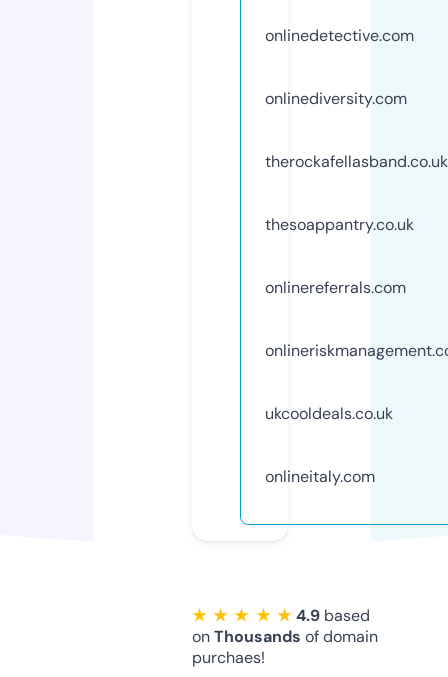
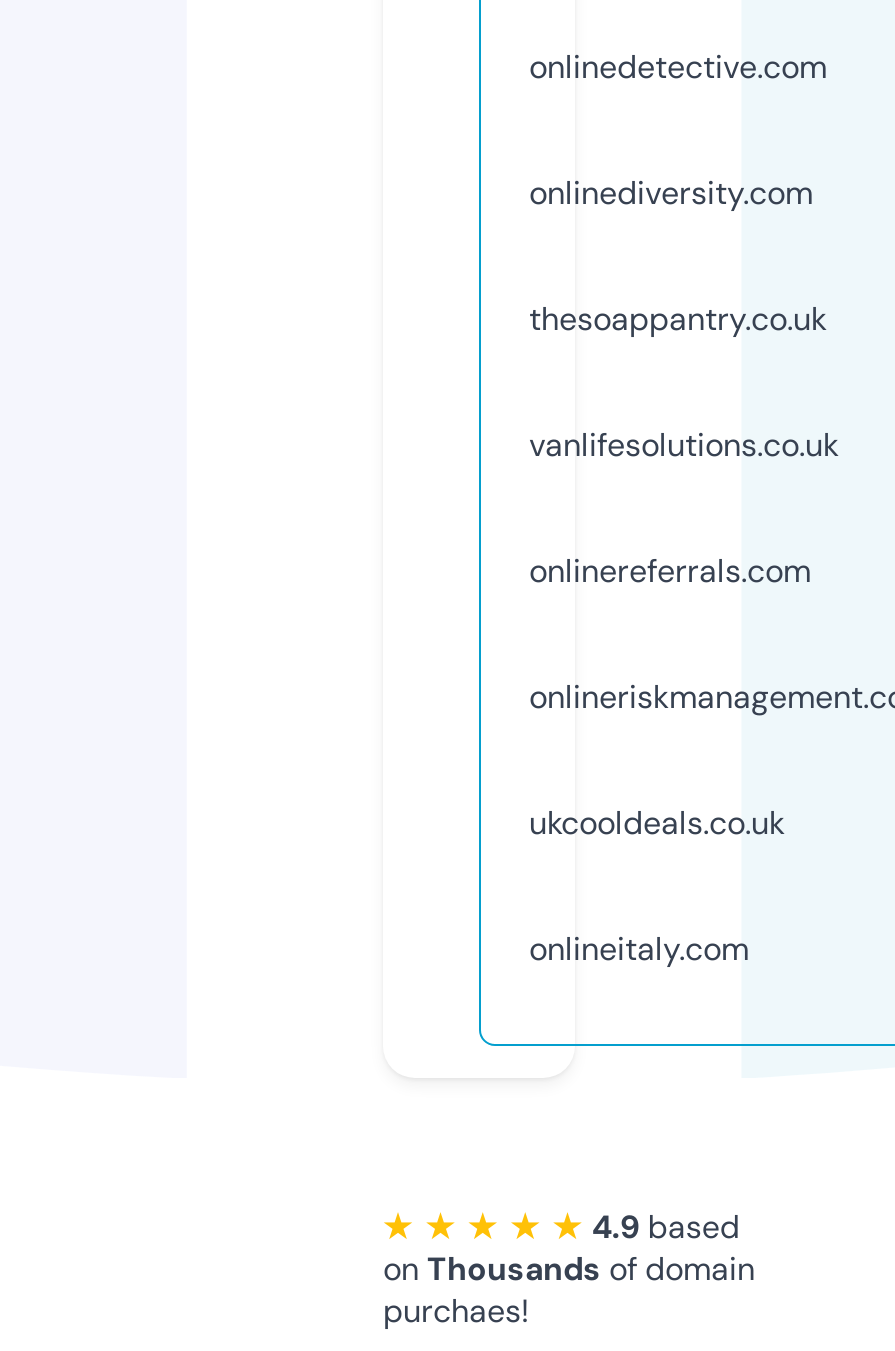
- therockafellasband.co.uk

moved up: thesoappantry.co.uk

+ vanlifesolutions.co.uk
